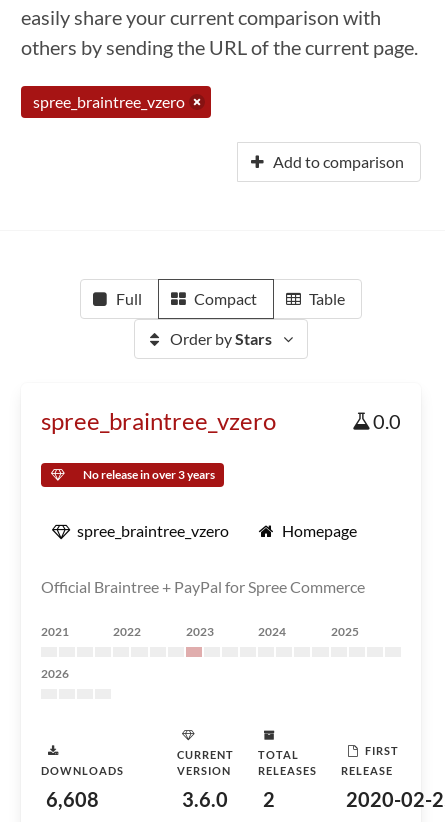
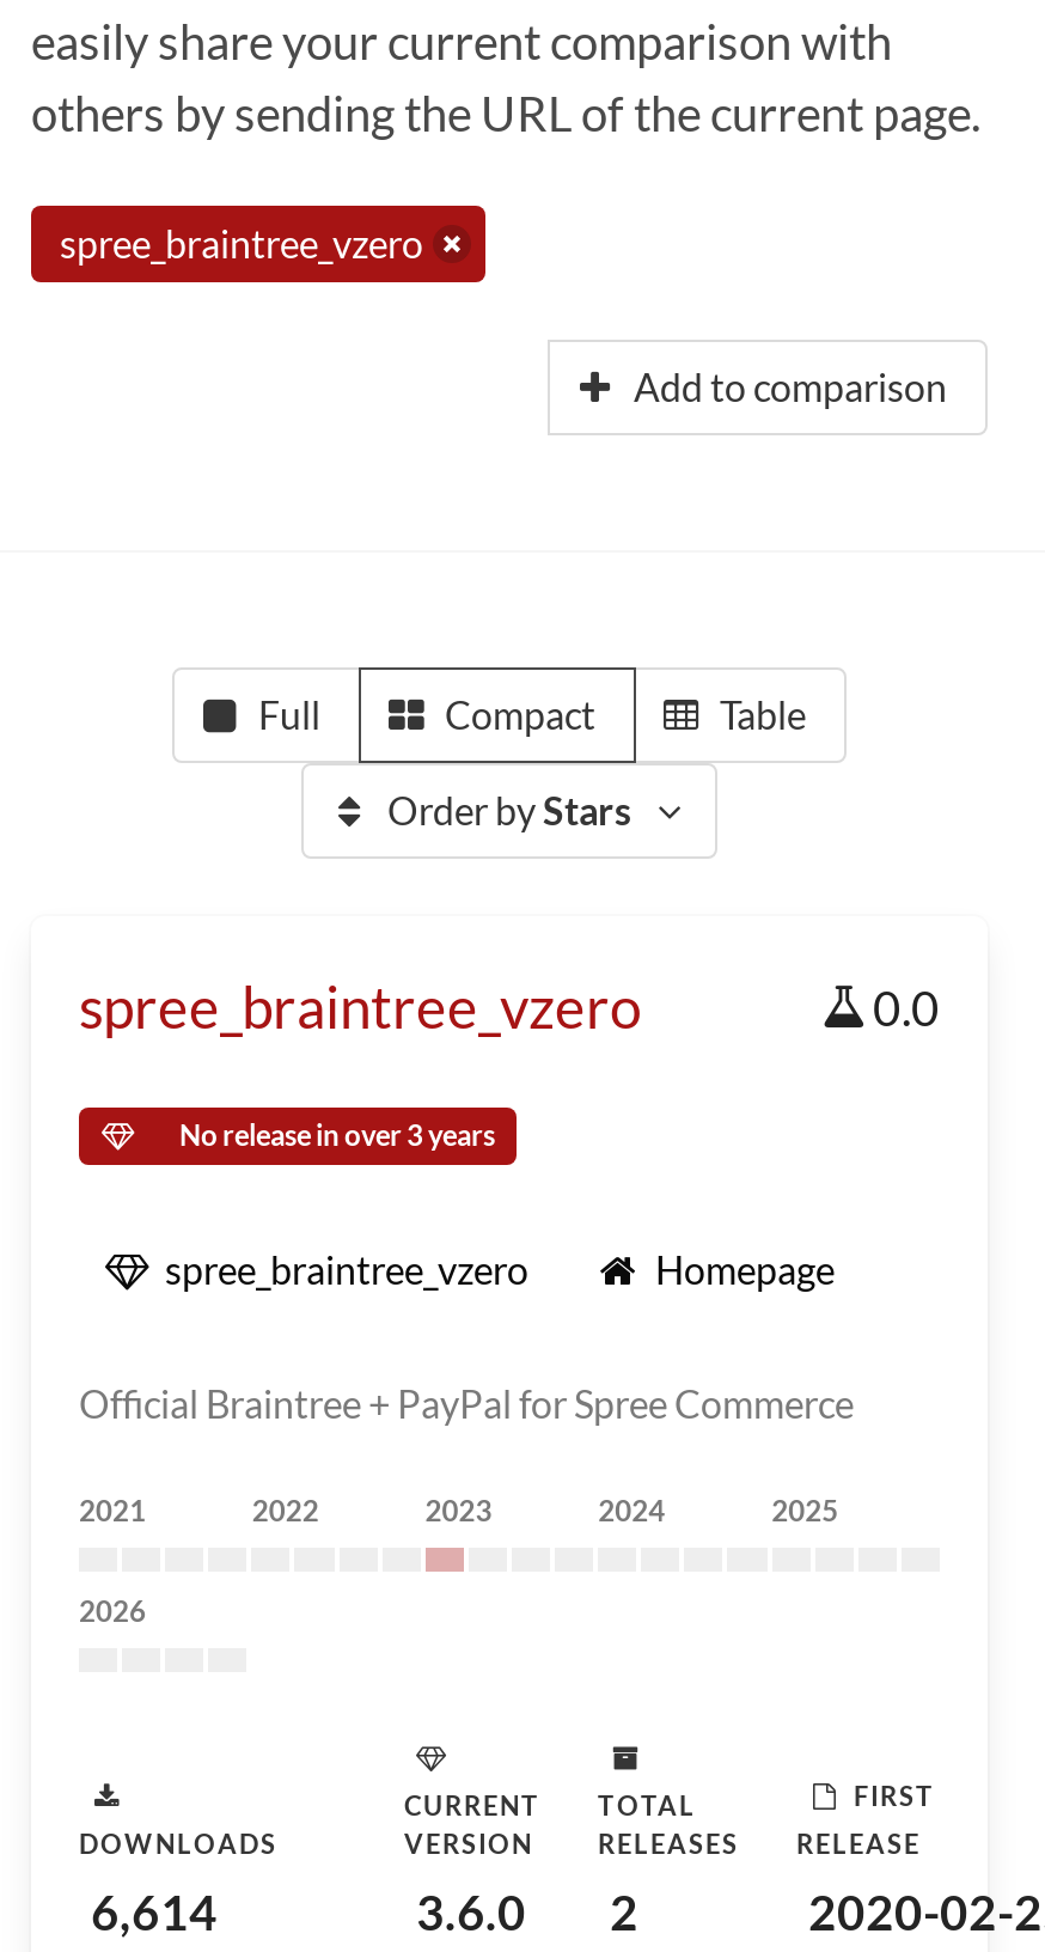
- 6,608
+ 6,614
